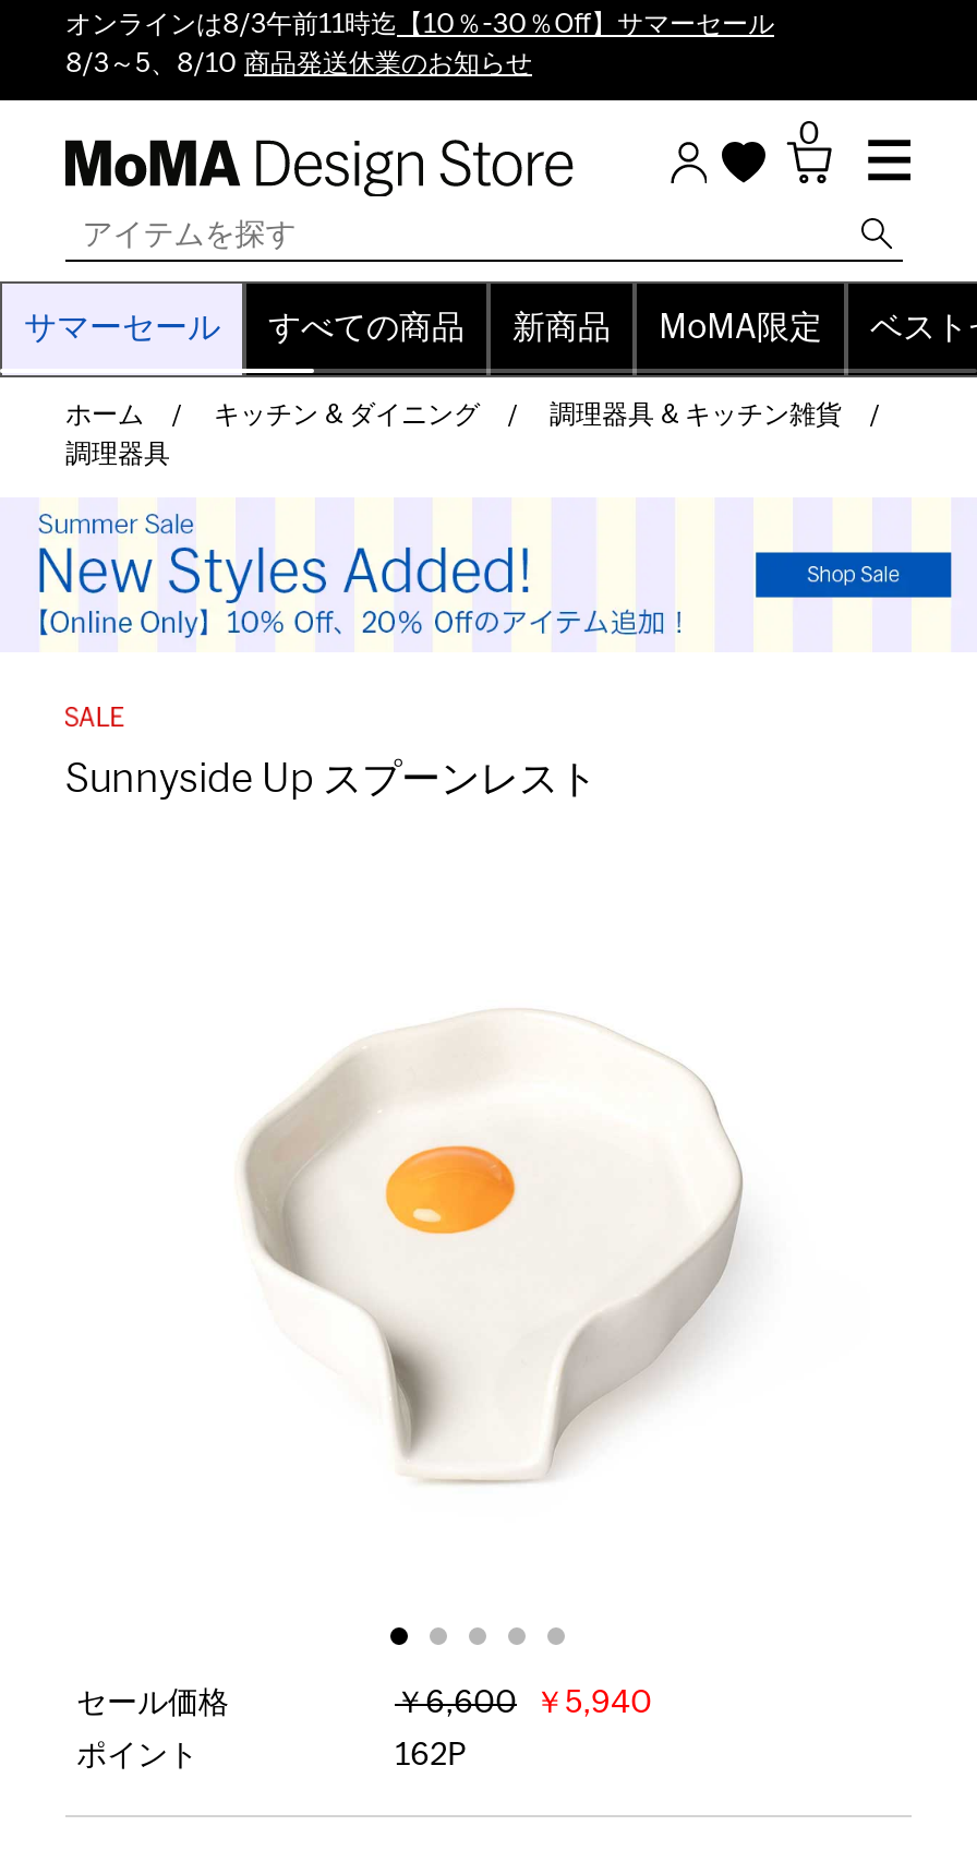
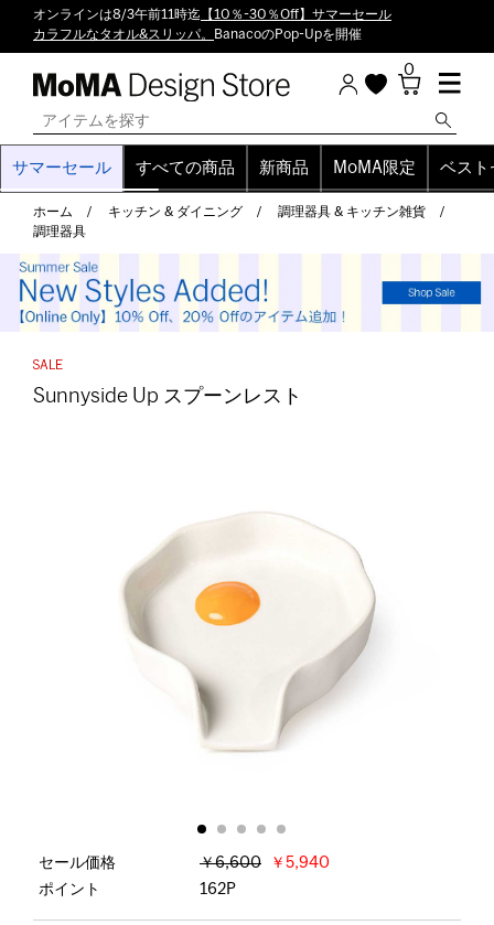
- 8/3～5、8/10商品発送休業のお知らせ
+ カラフルなタオル&スリッパ。BanacoのPop-Upを開催
